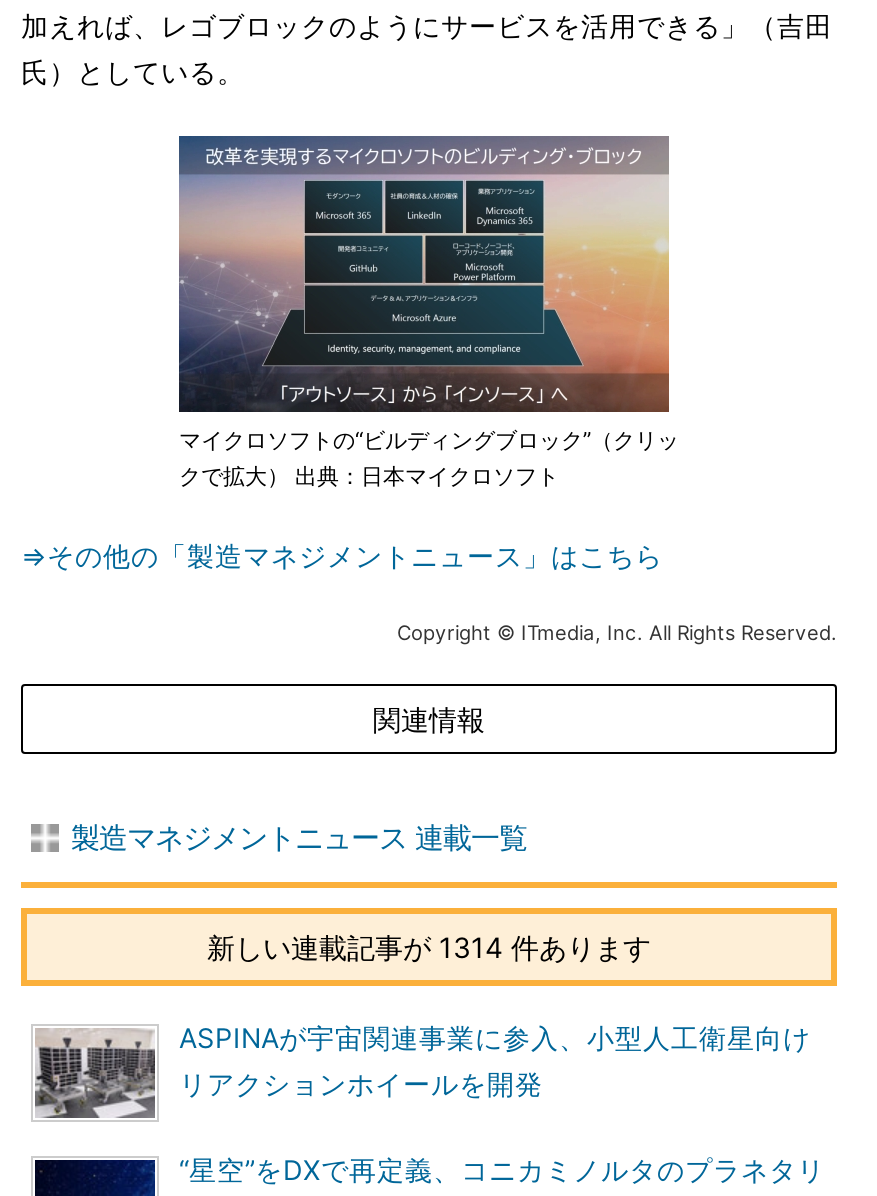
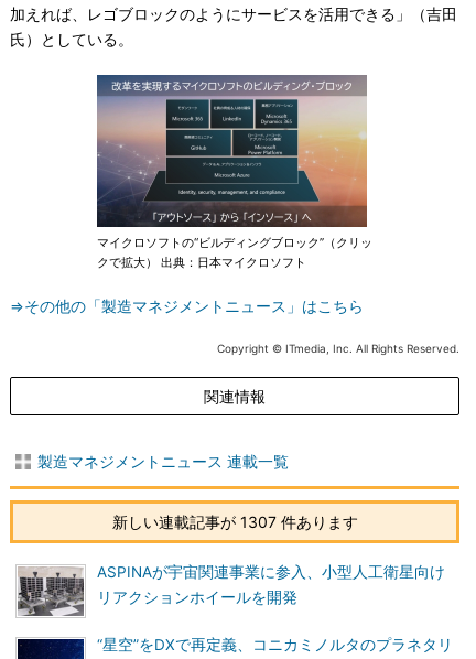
- 新しい連載記事が 1314 件あります
+ 新しい連載記事が 1307 件あります
